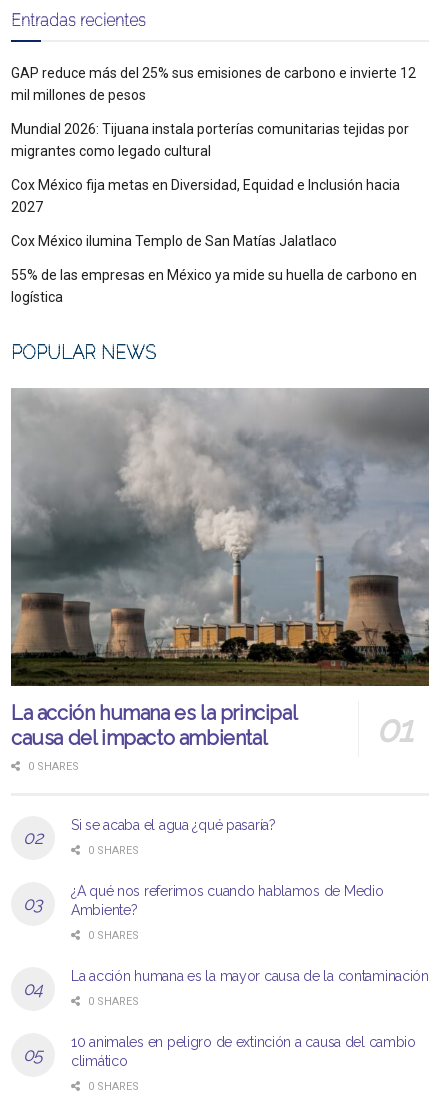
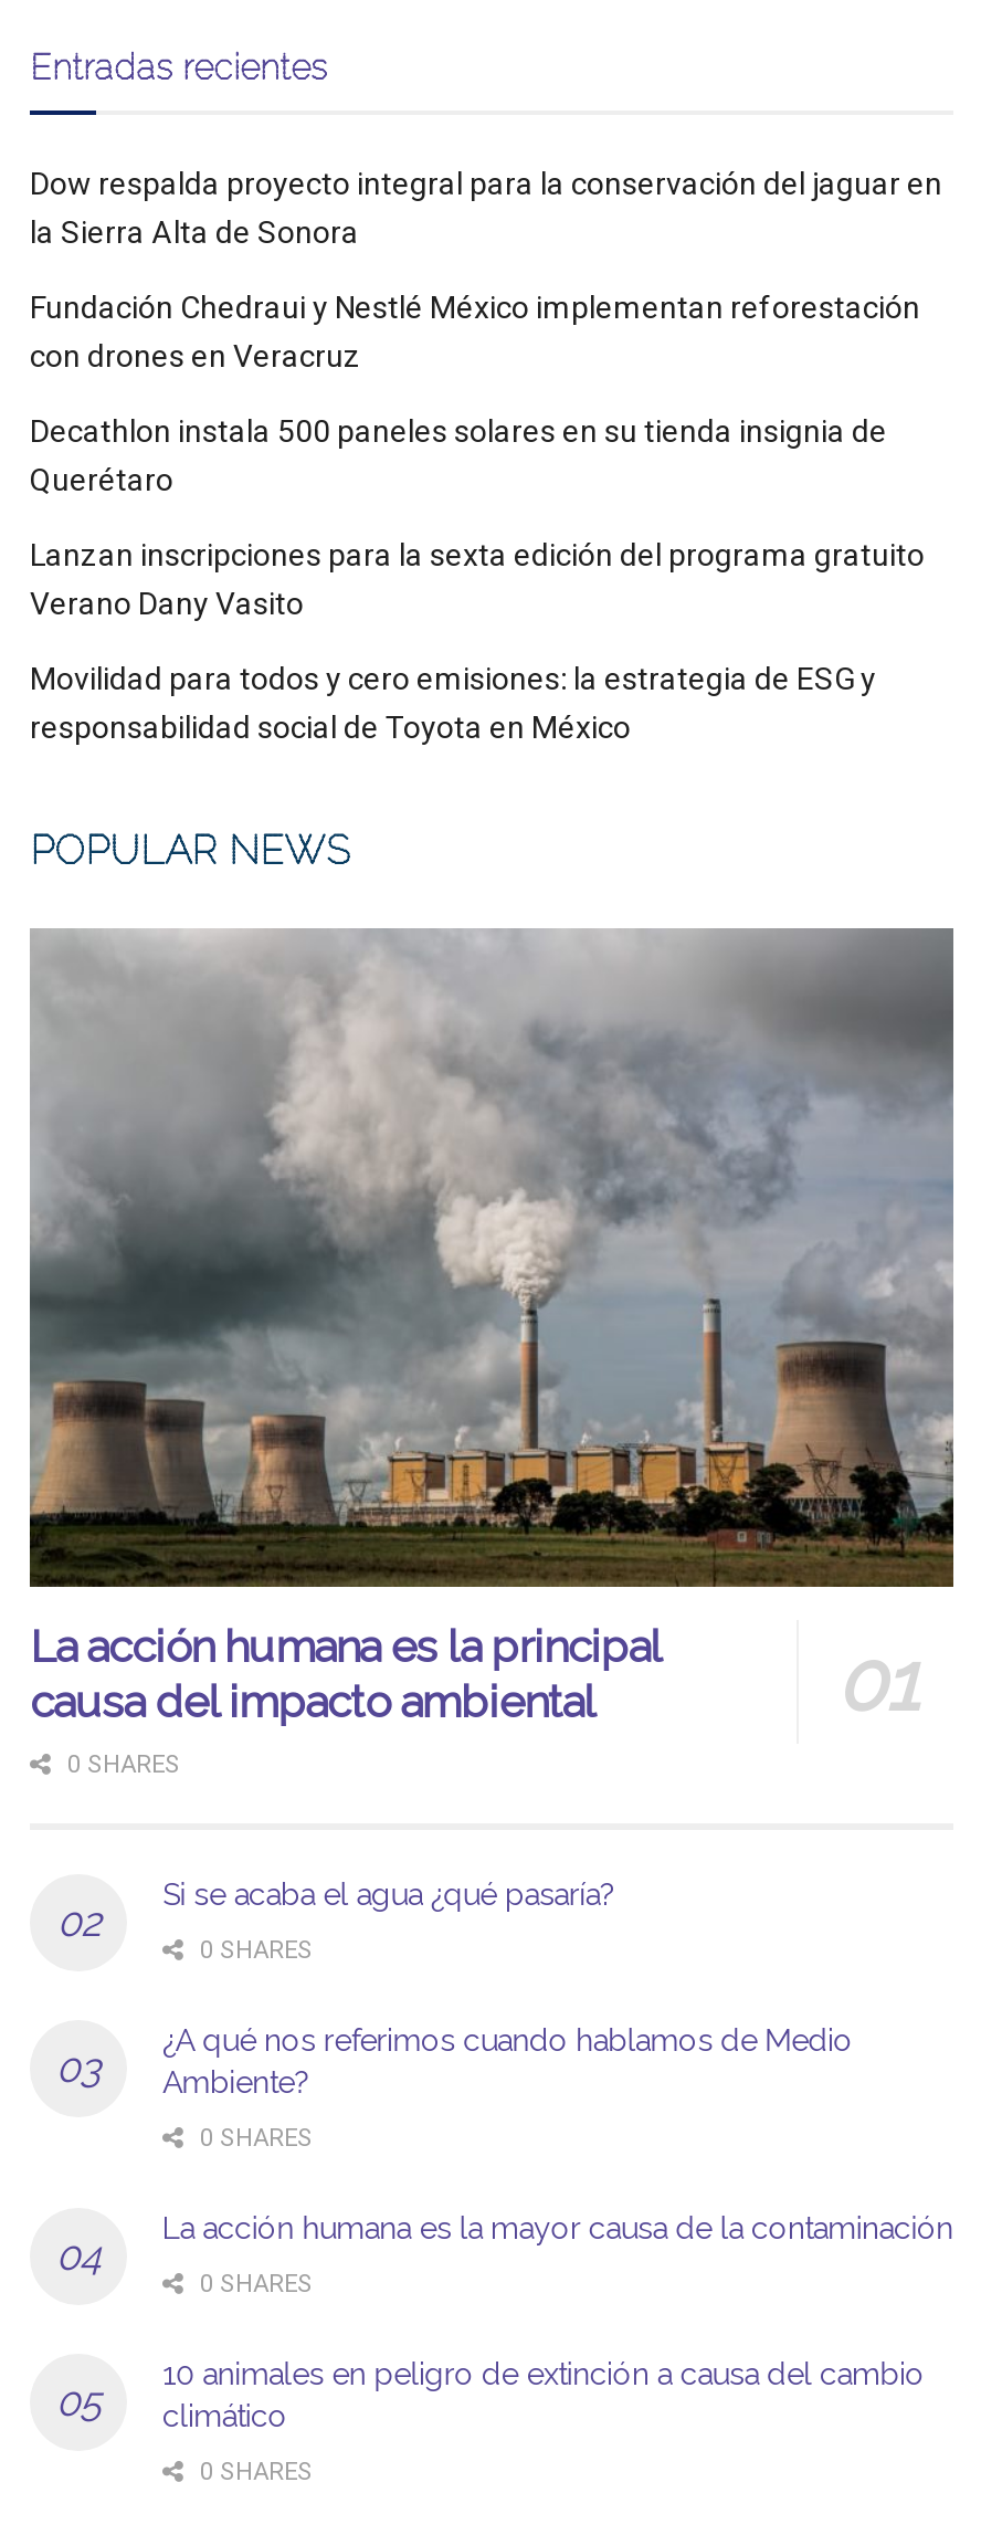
- GAP reduce más del 25% sus emisiones de carbono e invierte 12
- mil millones de pesos
+ Dow respalda proyecto integral para la conservación del jaguar en
+ la Sierra Alta de Sonora

- Mundial 2026: Tijuana instala porterías comunitarias tejidas por
- migrantes como legado cultural
+ Fundación Chedraui y Nestlé México implementan reforestación
+ con drones en Veracruz

- Cox México fija metas en Diversidad, Equidad e Inclusión hacia
- 2027
+ Decathlon instala 500 paneles solares en su tienda insignia de
+ Querétaro

- Cox México ilumina Templo de San Matías Jalatlaco
+ Lanzan inscripciones para la sexta edición del programa gratuito
+ Verano Dany Vasito

- 55% de las empresas en México ya mide su huella de carbono en
- logística
+ Movilidad para todos y cero emisiones: la estrategia de ESG y
+ responsabilidad social de Toyota en México
